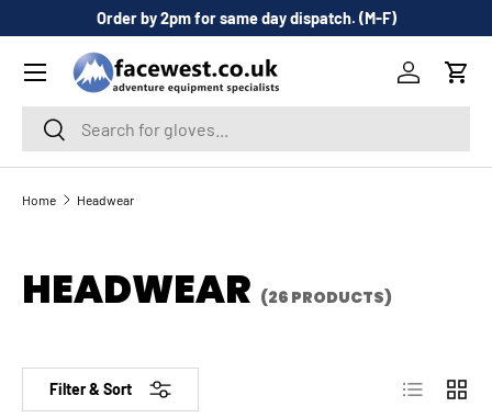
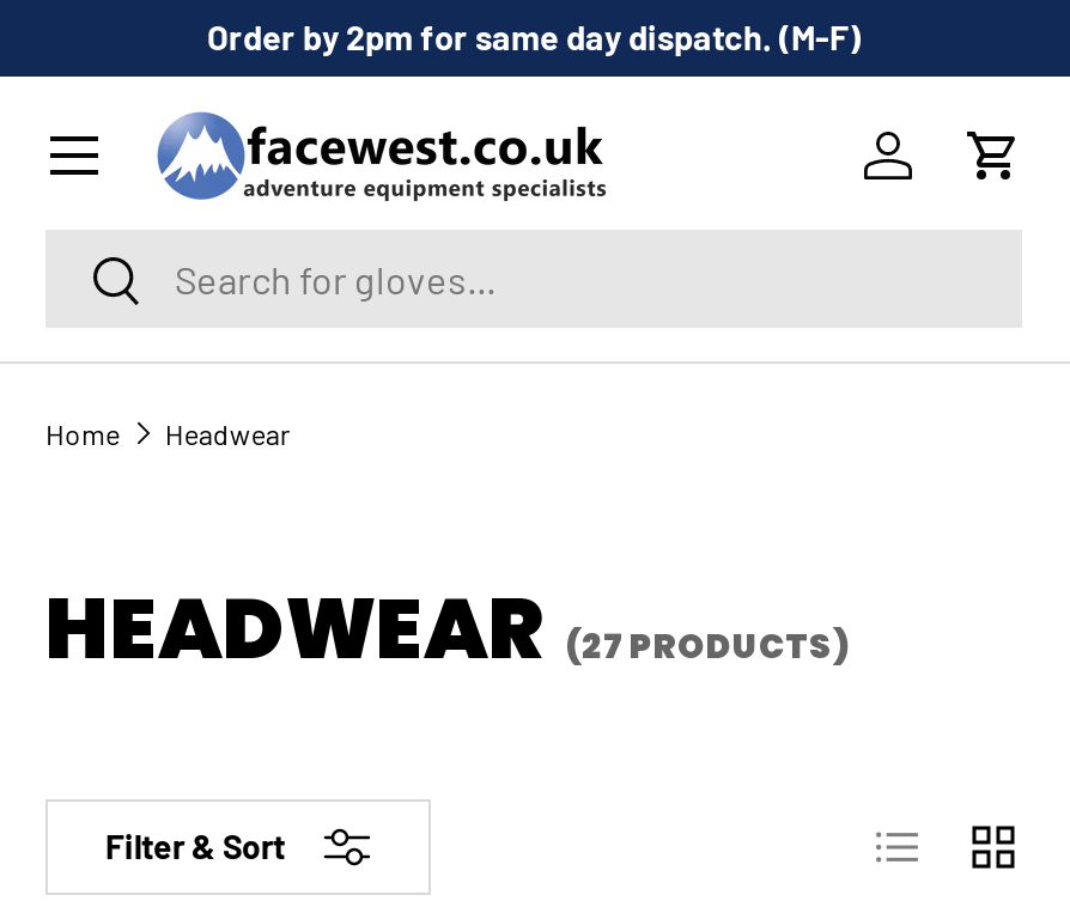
- HEADWEAR (26 PRODUCTS)
+ HEADWEAR (27 PRODUCTS)
